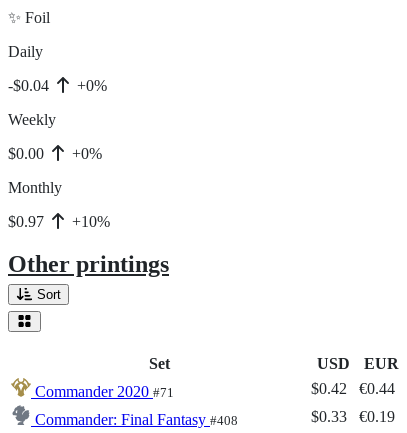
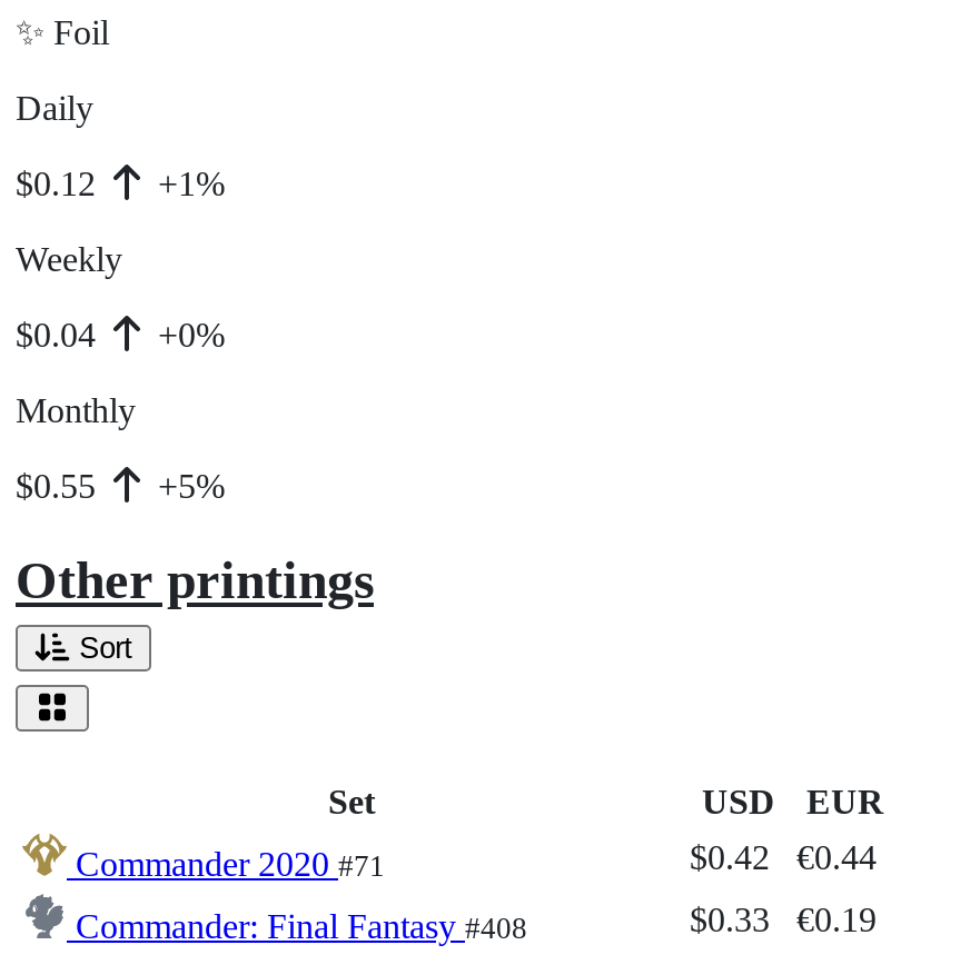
- -$0.04
+ $0.12

- +0%
+ +1%

- $0.00 +0%
+ $0.04 +0%

- $0.97
+ $0.55

- +10%
+ +5%
